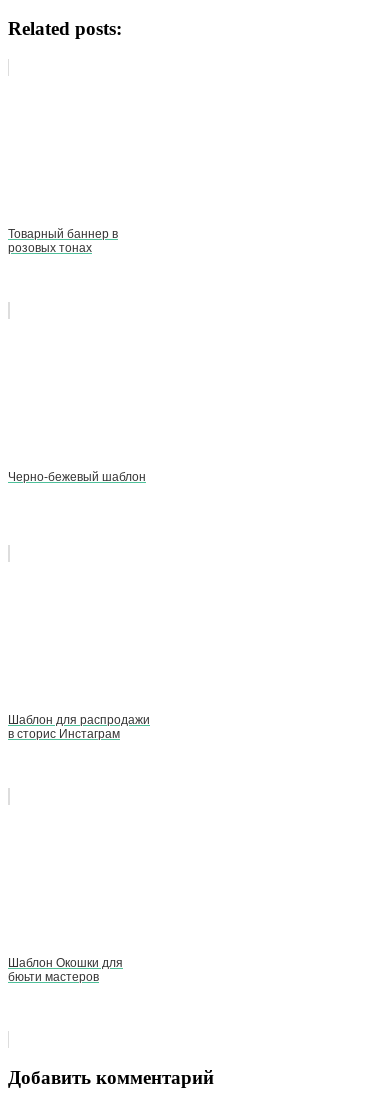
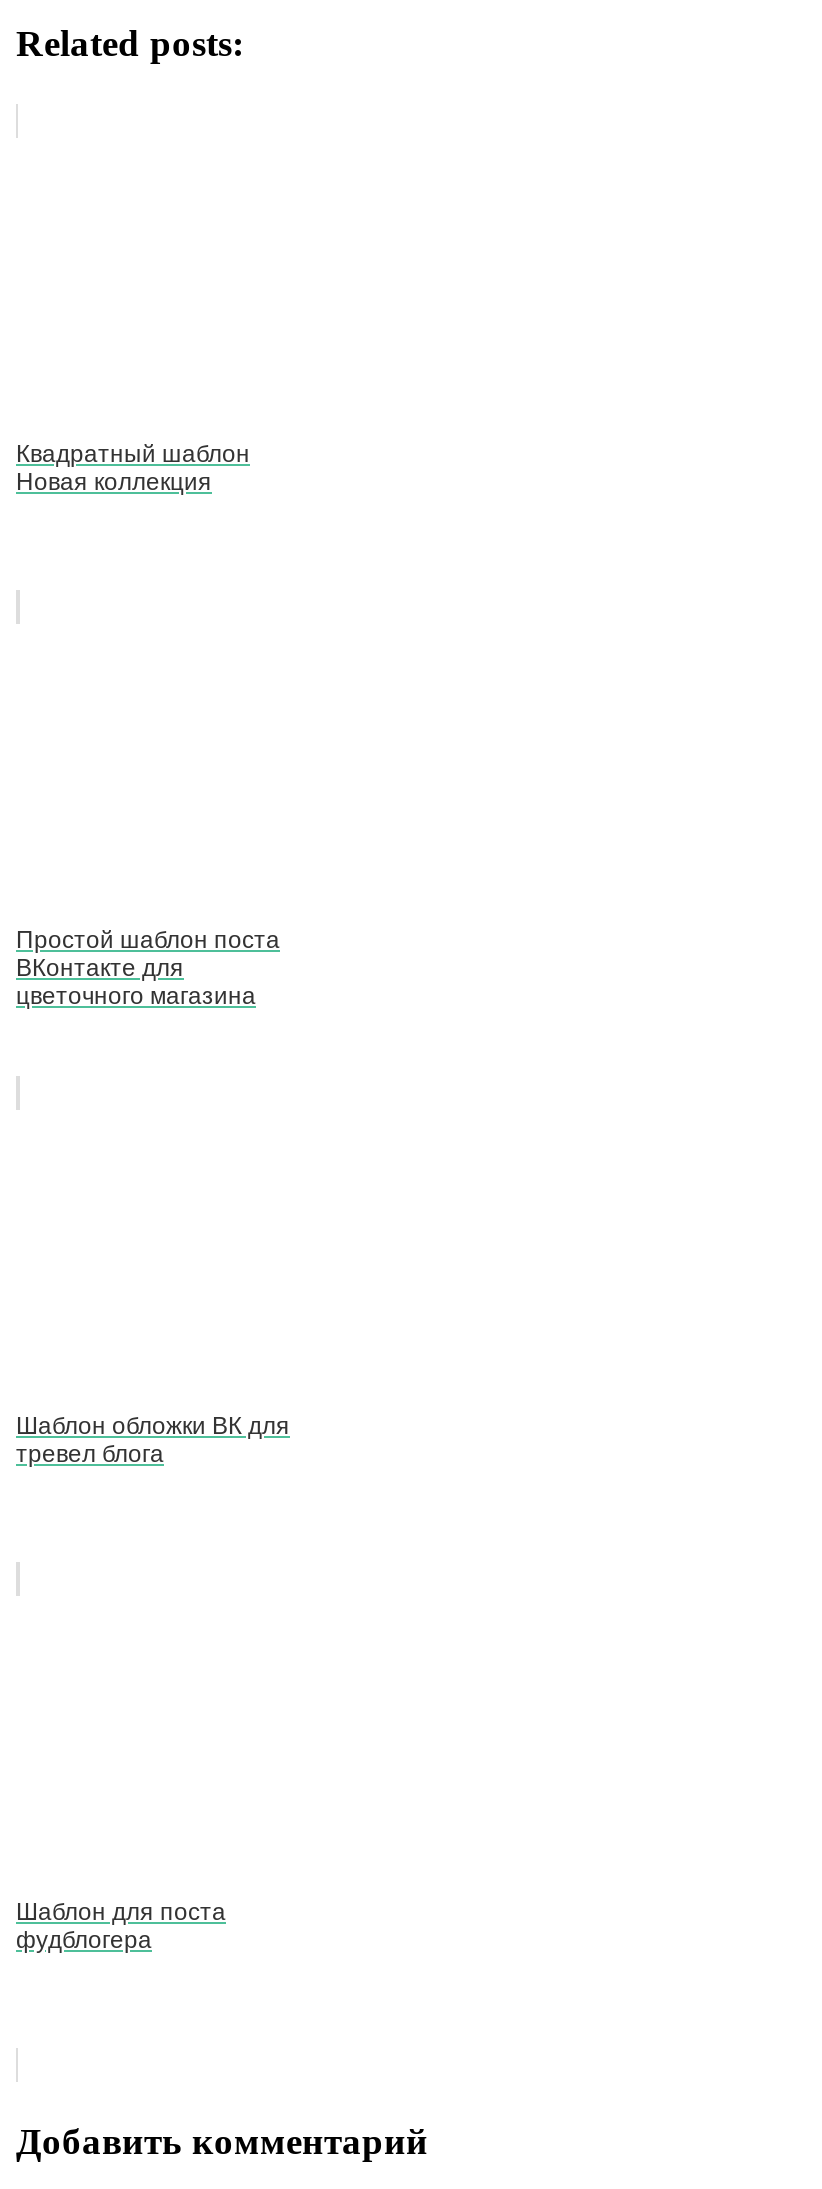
- Товарный баннер в
- розовых тонах
+ Квадратный шаблон
+ Новая коллекция

- Черно-бежевый шаблон
+ Простой шаблон поста
+ ВКонтакте для
+ цветочного магазина

- Шаблон для распродажи
- в сторис Инстаграм
+ Шаблон обложки ВК для
+ тревел блога

- Шаблон Окошки для
- бюьти мастеров
+ Шаблон для поста
+ фудблогера
